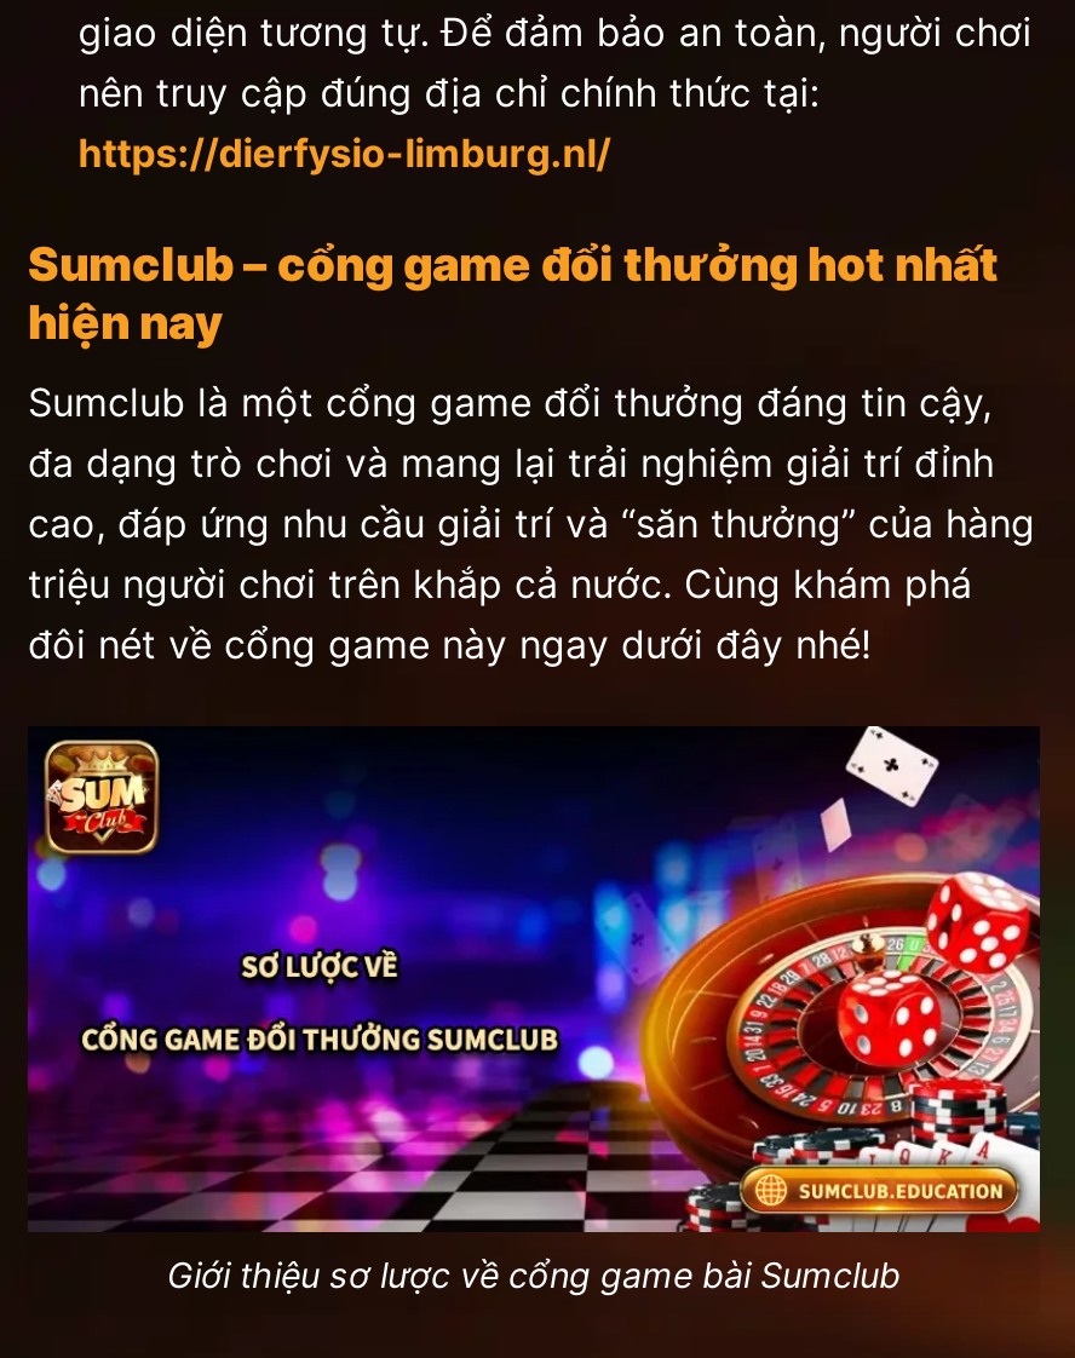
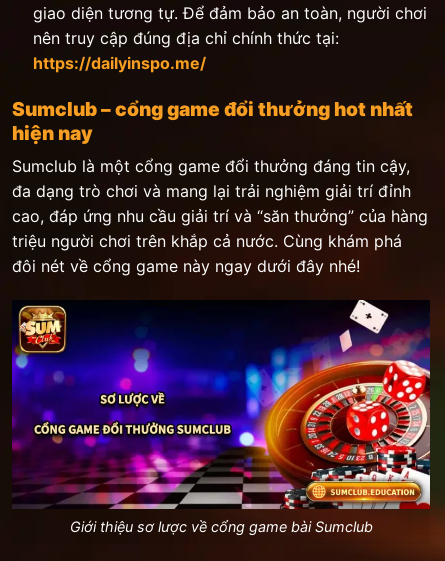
- https://dierfysio-limburg.nl/
+ https://dailyinspo.me/
